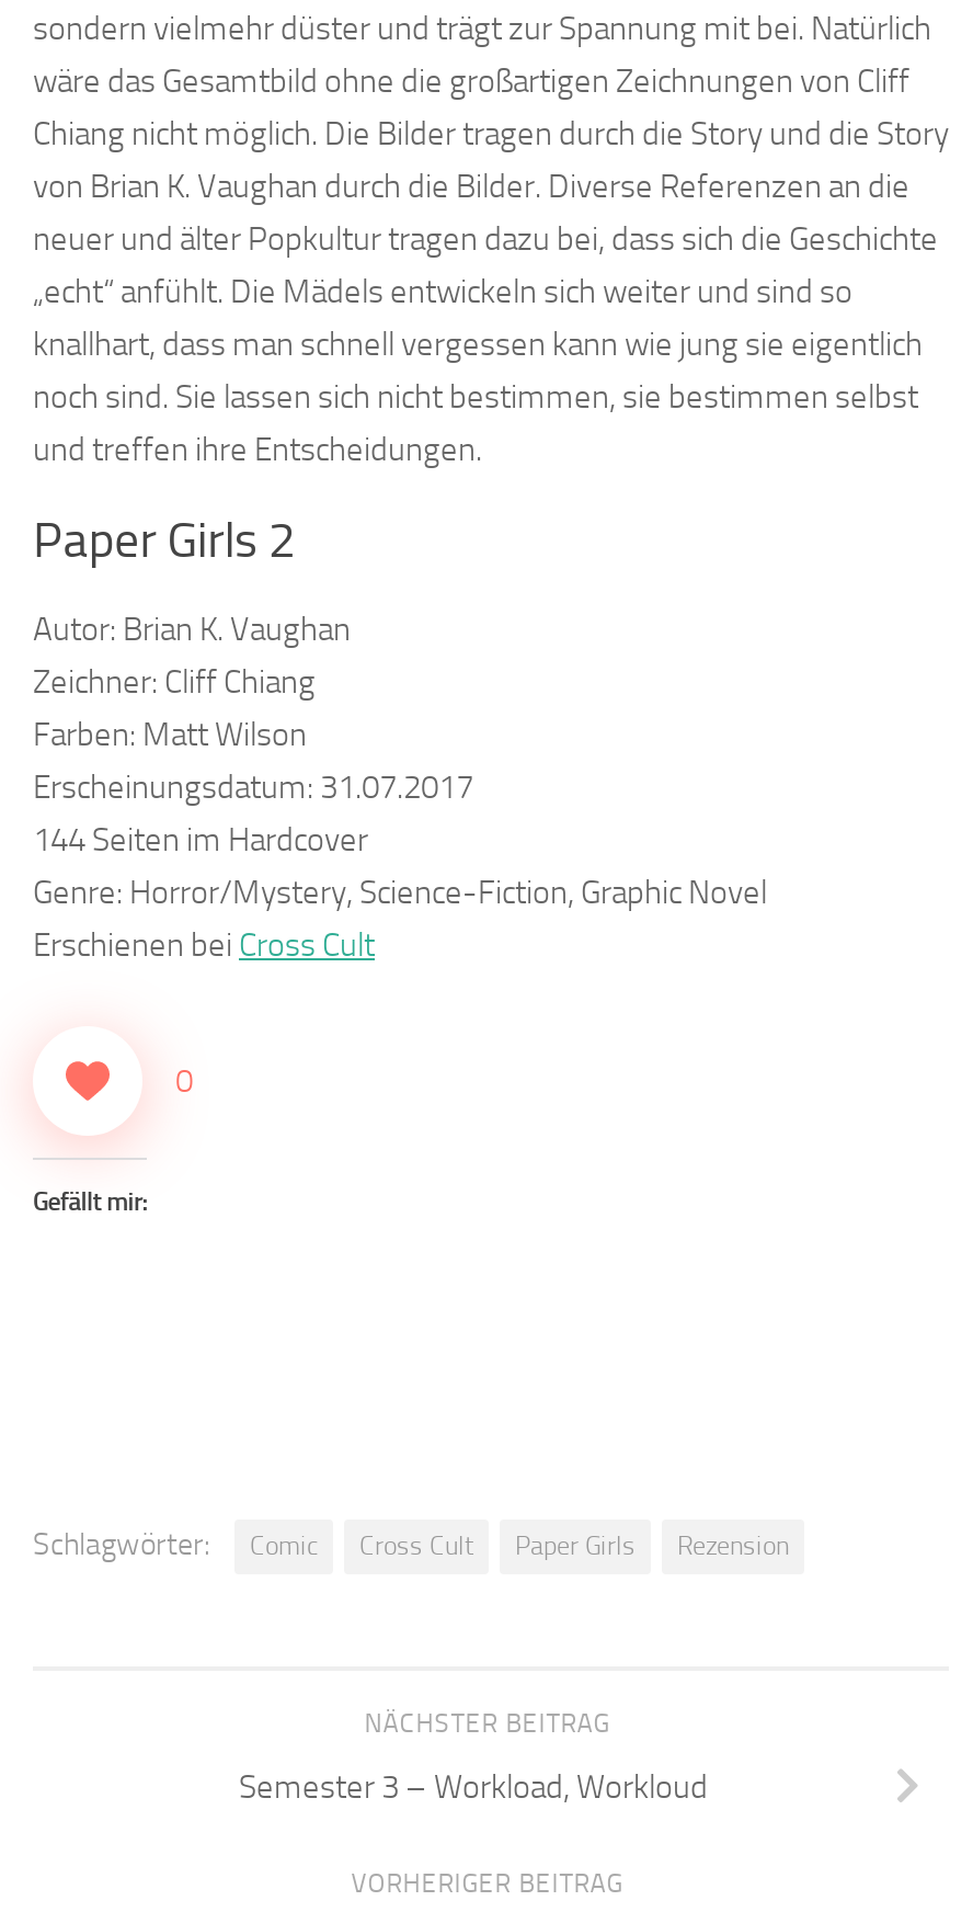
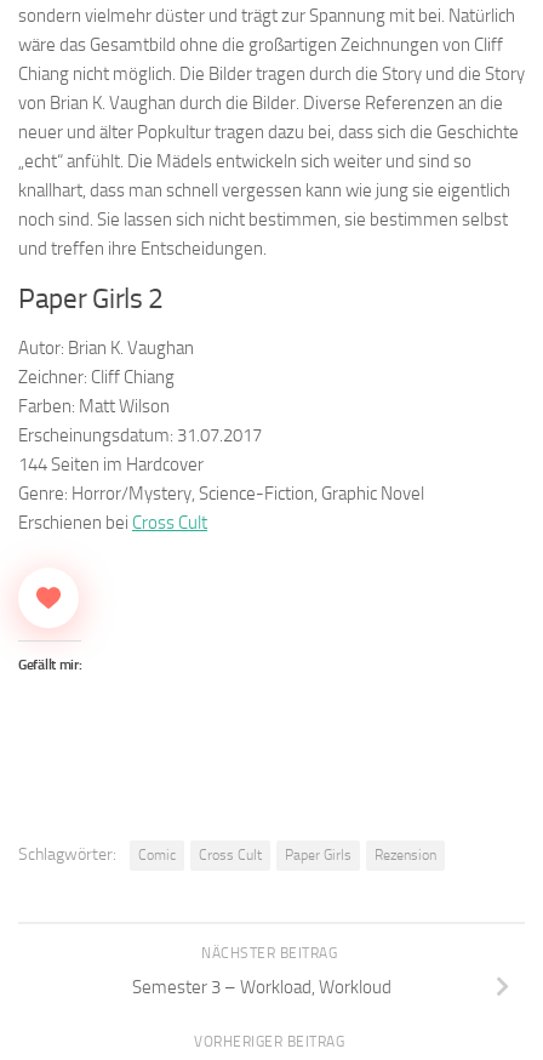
- 0
